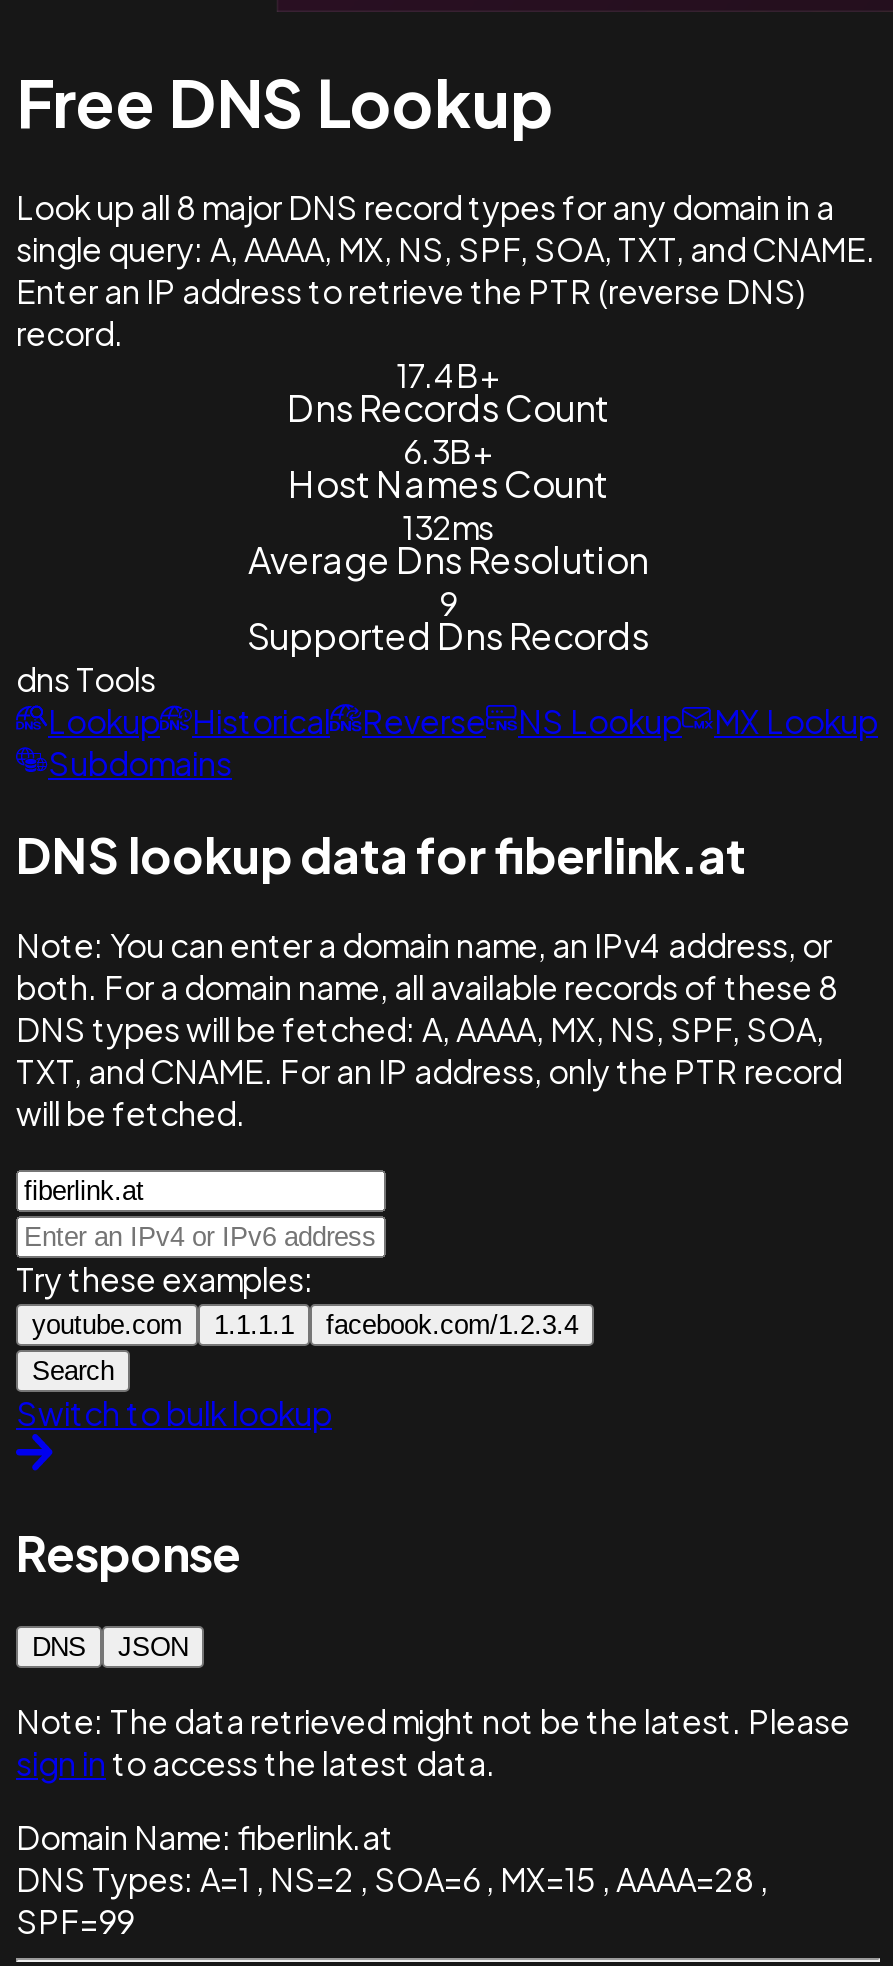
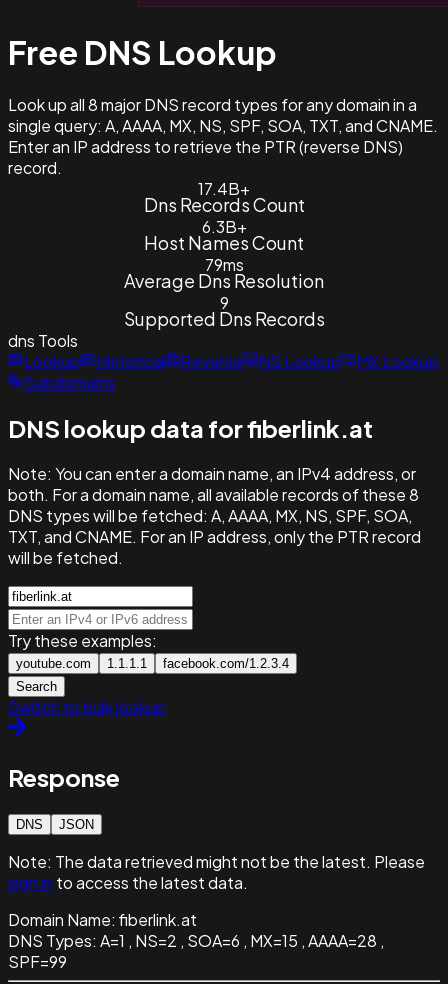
- 132ms
+ 79ms
